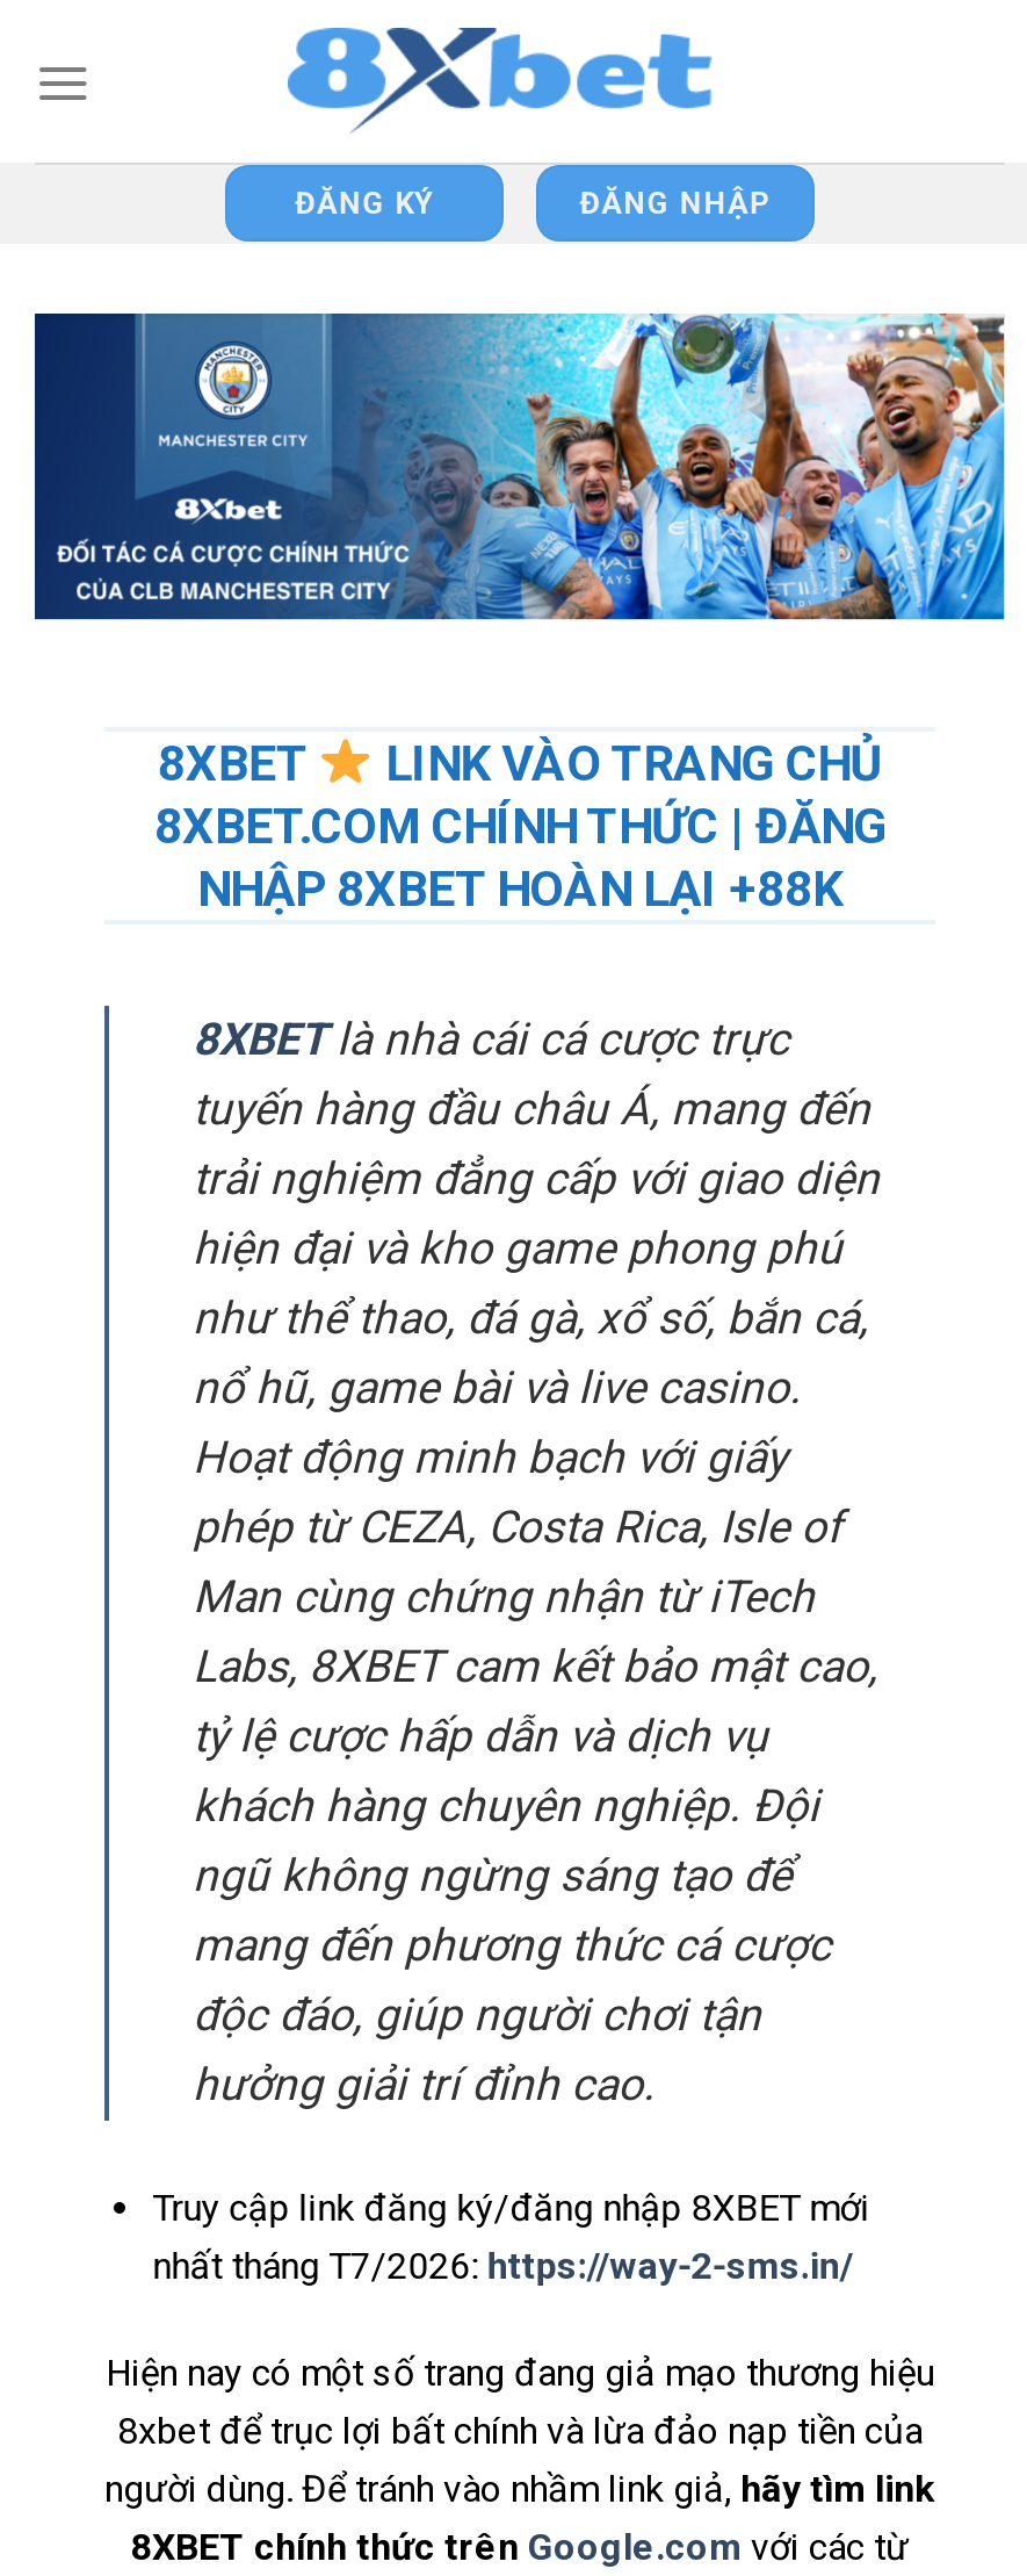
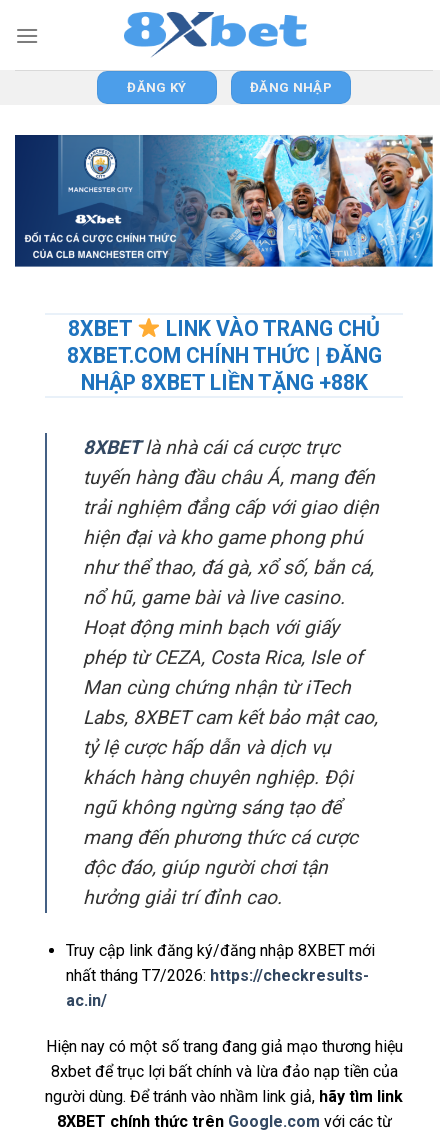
- NHẬP 8XBET HOÀN LẠI +88K
+ NHẬP 8XBET LIỀN TẶNG +88K

- nhất tháng T7/2026: https://way-2-sms.in/
+ nhất tháng T7/2026: https://checkresults-
+ ac.in/
